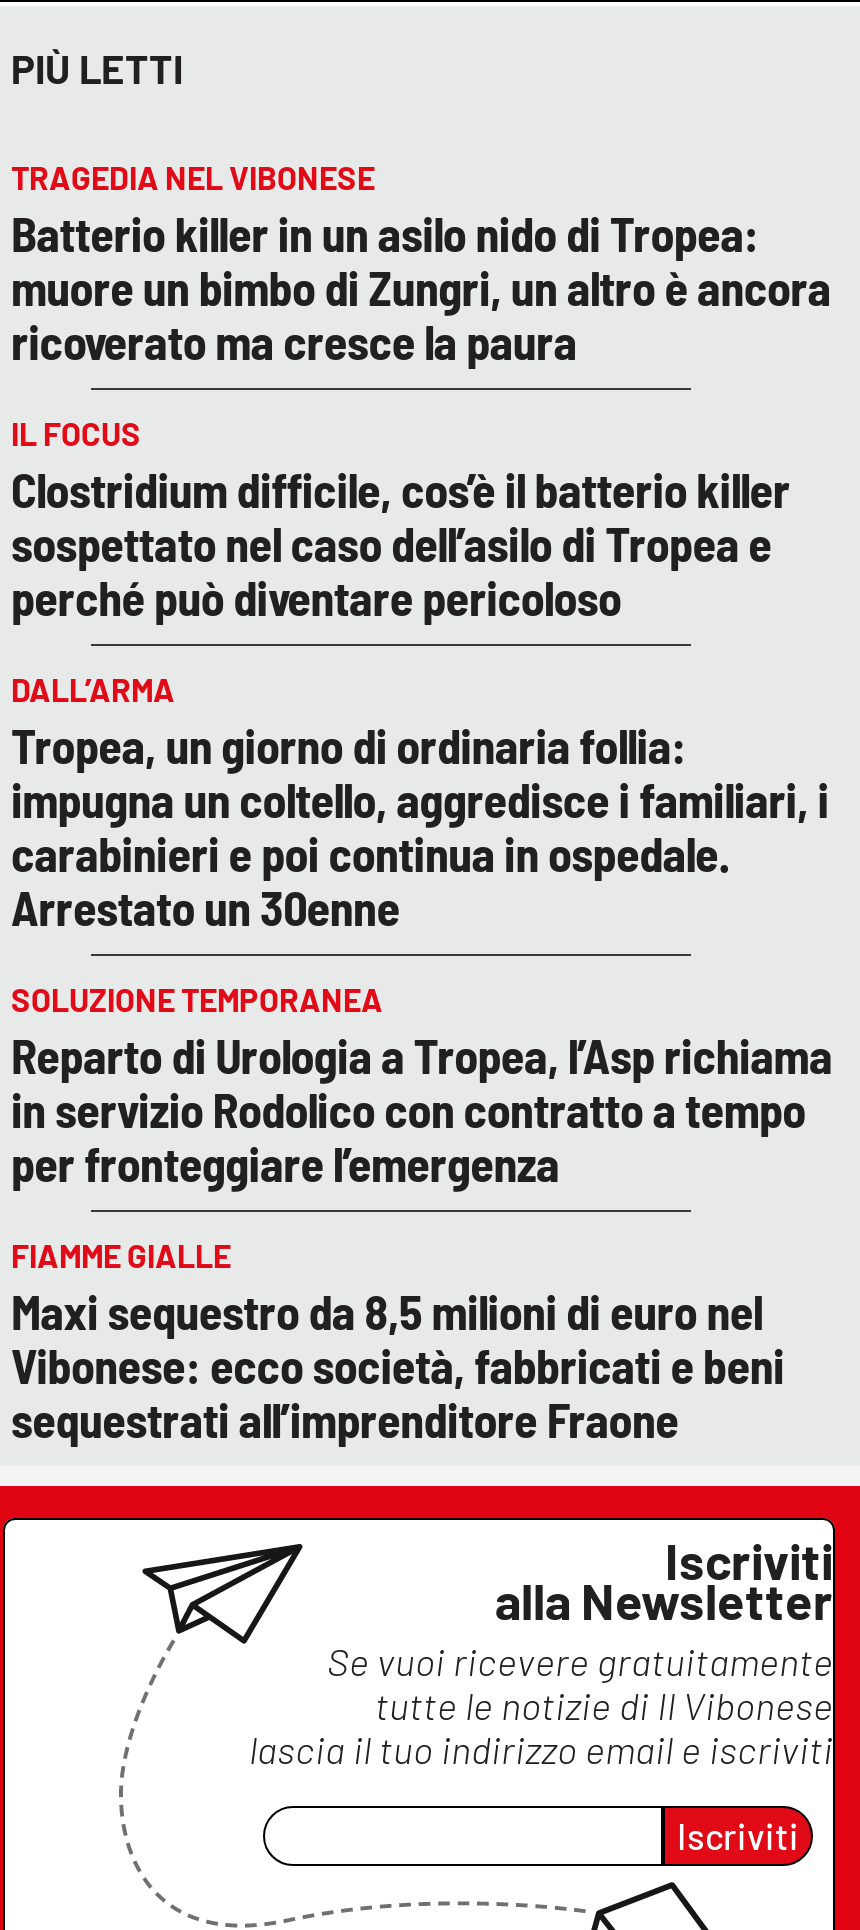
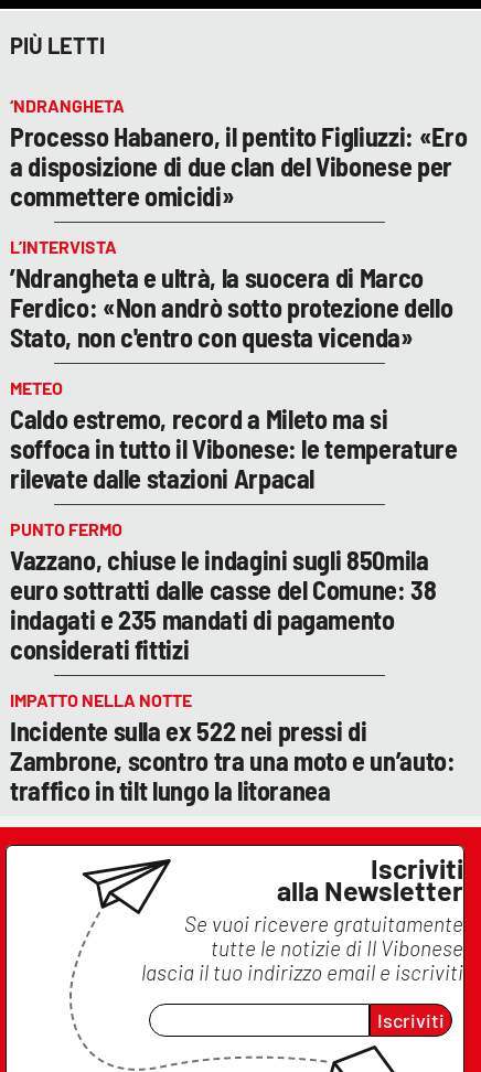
- TRAGEDIA NEL VIBONESE
- Batterio killer in un asilo nido di Tropea:
- muore un bimbo di Zungri, un altro è ancora
- ricoverato ma cresce la paura
+ ‘NDRANGHETA
+ Processo Habanero, il pentito Figliuzzi: «Ero
+ a disposizione di due clan del Vibonese per
+ commettere omicidi»

- IL FOCUS
- Clostridium difficile, cos’è il batterio killer
- sospettato nel caso dell’asilo di Tropea e
- perché può diventare pericoloso
+ L’INTERVISTA
+ ’Ndrangheta e ultrà, la suocera di Marco
+ Ferdico: «Non andrò sotto protezione dello
+ Stato, non c'entro con questa vicenda»

- DALL’ARMA
- Tropea, un giorno di ordinaria follia:
- impugna un coltello, aggredisce i familiari, i
- carabinieri e poi continua in ospedale.
- Arrestato un 30enne
+ METEO
+ Caldo estremo, record a Mileto ma si
+ soffoca in tutto il Vibonese: le temperature
+ rilevate dalle stazioni Arpacal

- SOLUZIONE TEMPORANEA
- Reparto di Urologia a Tropea, l’Asp richiama
- in servizio Rodolico con contratto a tempo
- per fronteggiare l’emergenza
+ PUNTO FERMO
+ Vazzano, chiuse le indagini sugli 850mila
+ euro sottratti dalle casse del Comune: 38
+ indagati e 235 mandati di pagamento
+ considerati fittizi

- FIAMME GIALLE
- Maxi sequestro da 8,5 milioni di euro nel
- Vibonese: ecco società, fabbricati e beni
- sequestrati all’imprenditore Fraone
+ IMPATTO NELLA NOTTE
+ Incidente sulla ex 522 nei pressi di
+ Zambrone, scontro tra una moto e un’auto:
+ traffico in tilt lungo la litoranea
